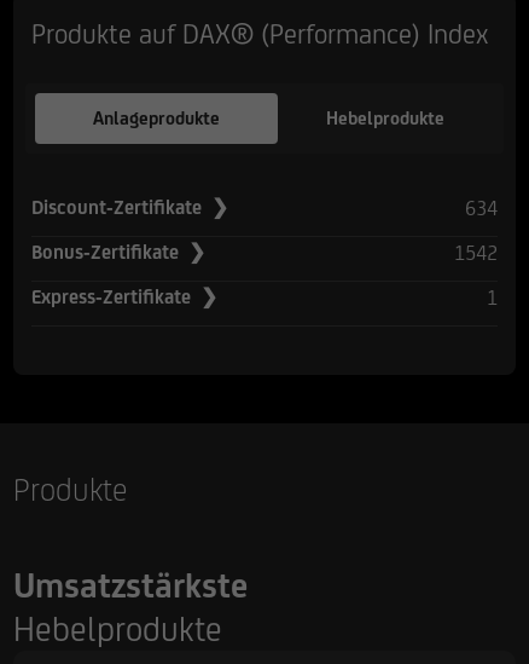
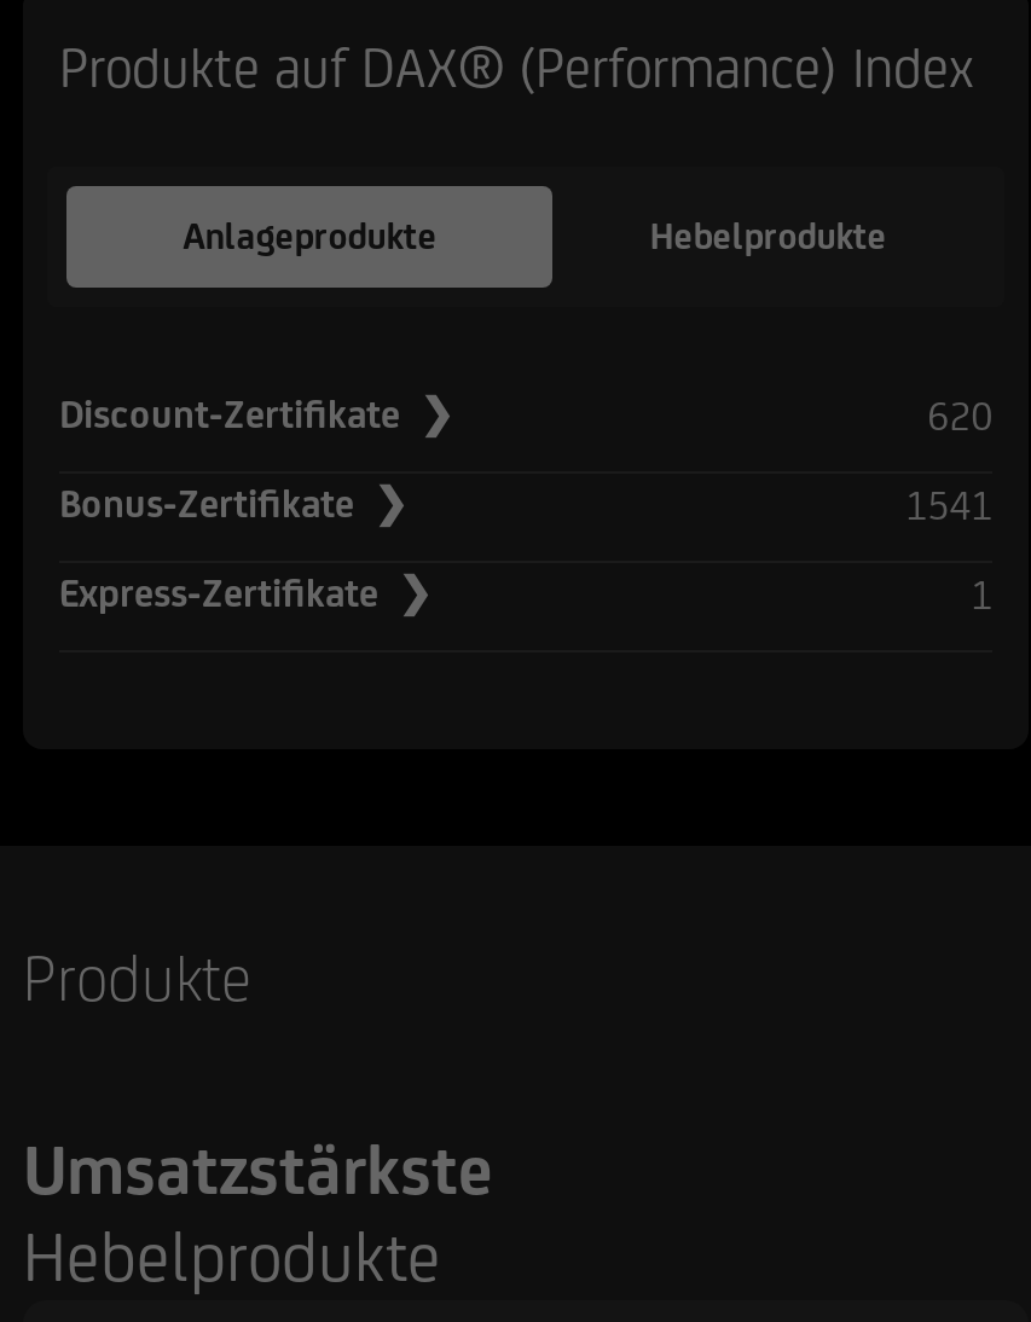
- 634
+ 620

- 1542
+ 1541
